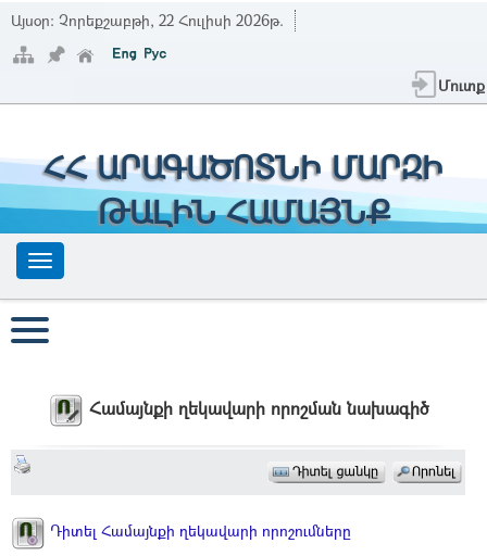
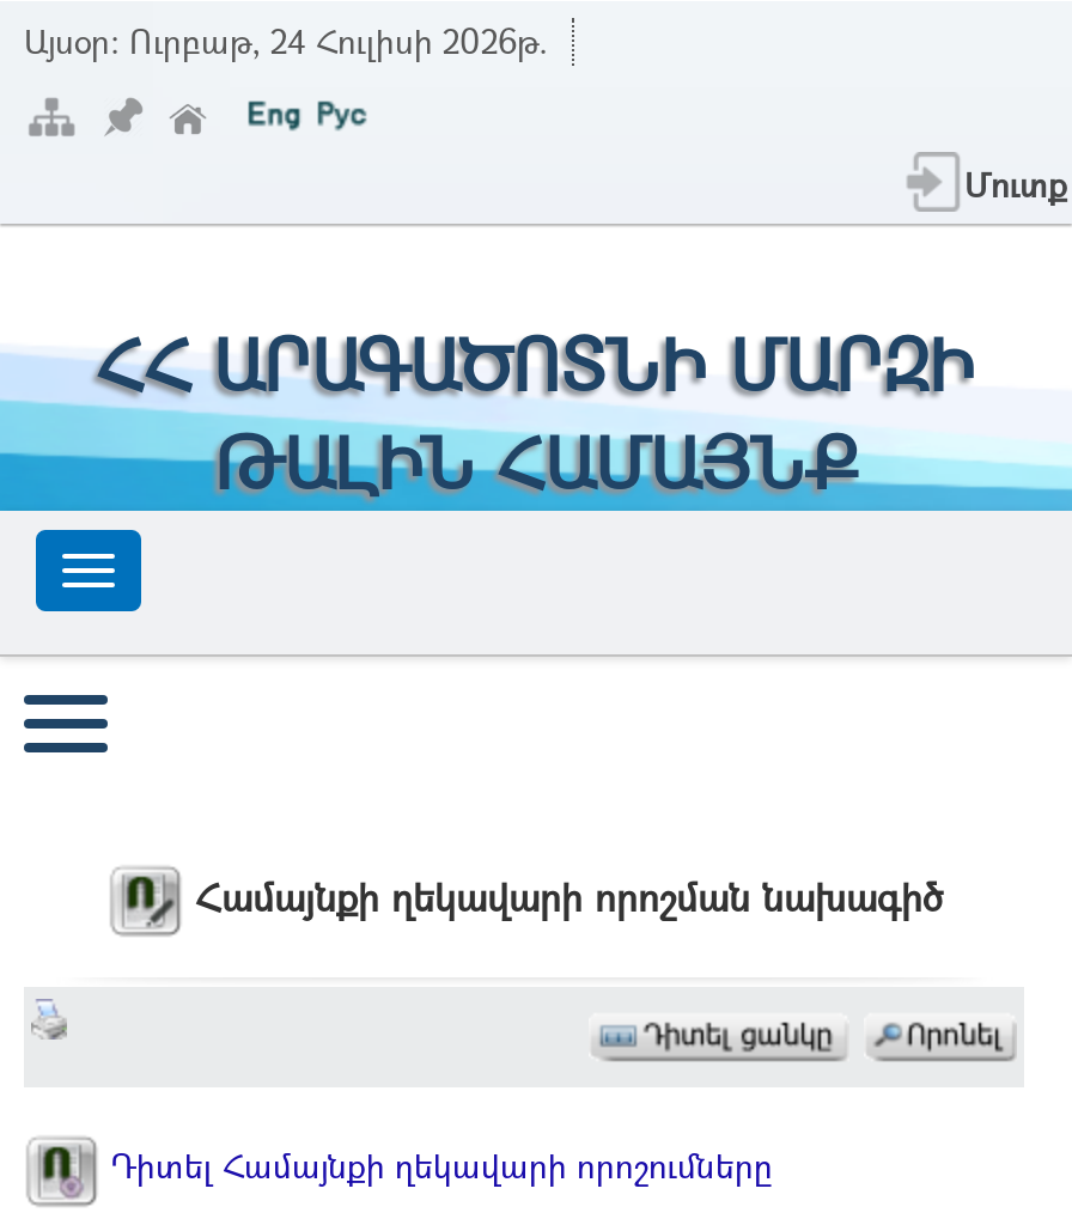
- Այսօր: Չորեքշաբթի, 22 Հուլիսի 2026թ.
+ Այսօր: Ուրբաթ, 24 Հուլիսի 2026թ.
